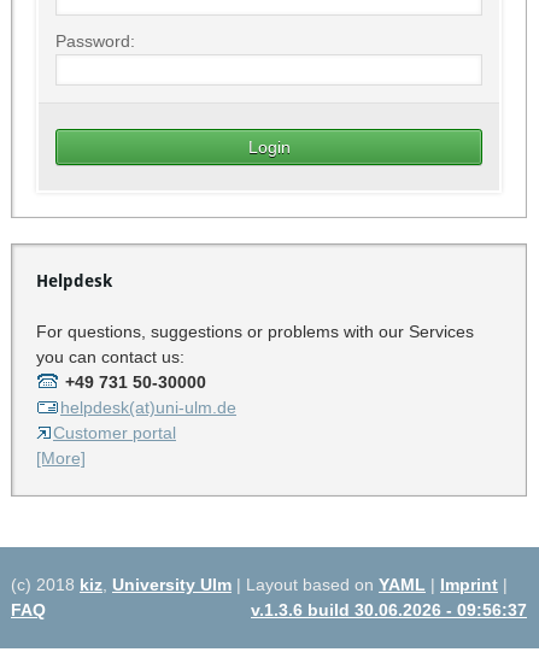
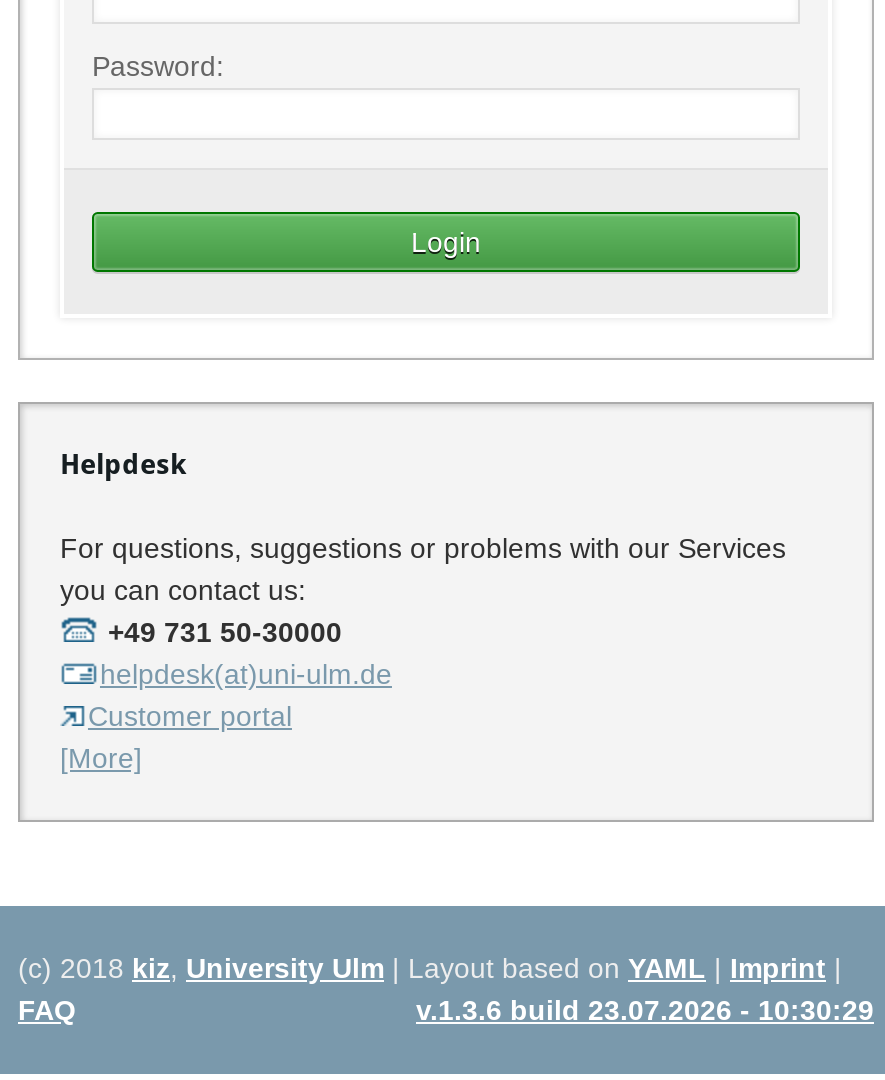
- v.1.3.6 build 30.06.2026 - 09:56:37
+ v.1.3.6 build 23.07.2026 - 10:30:29
